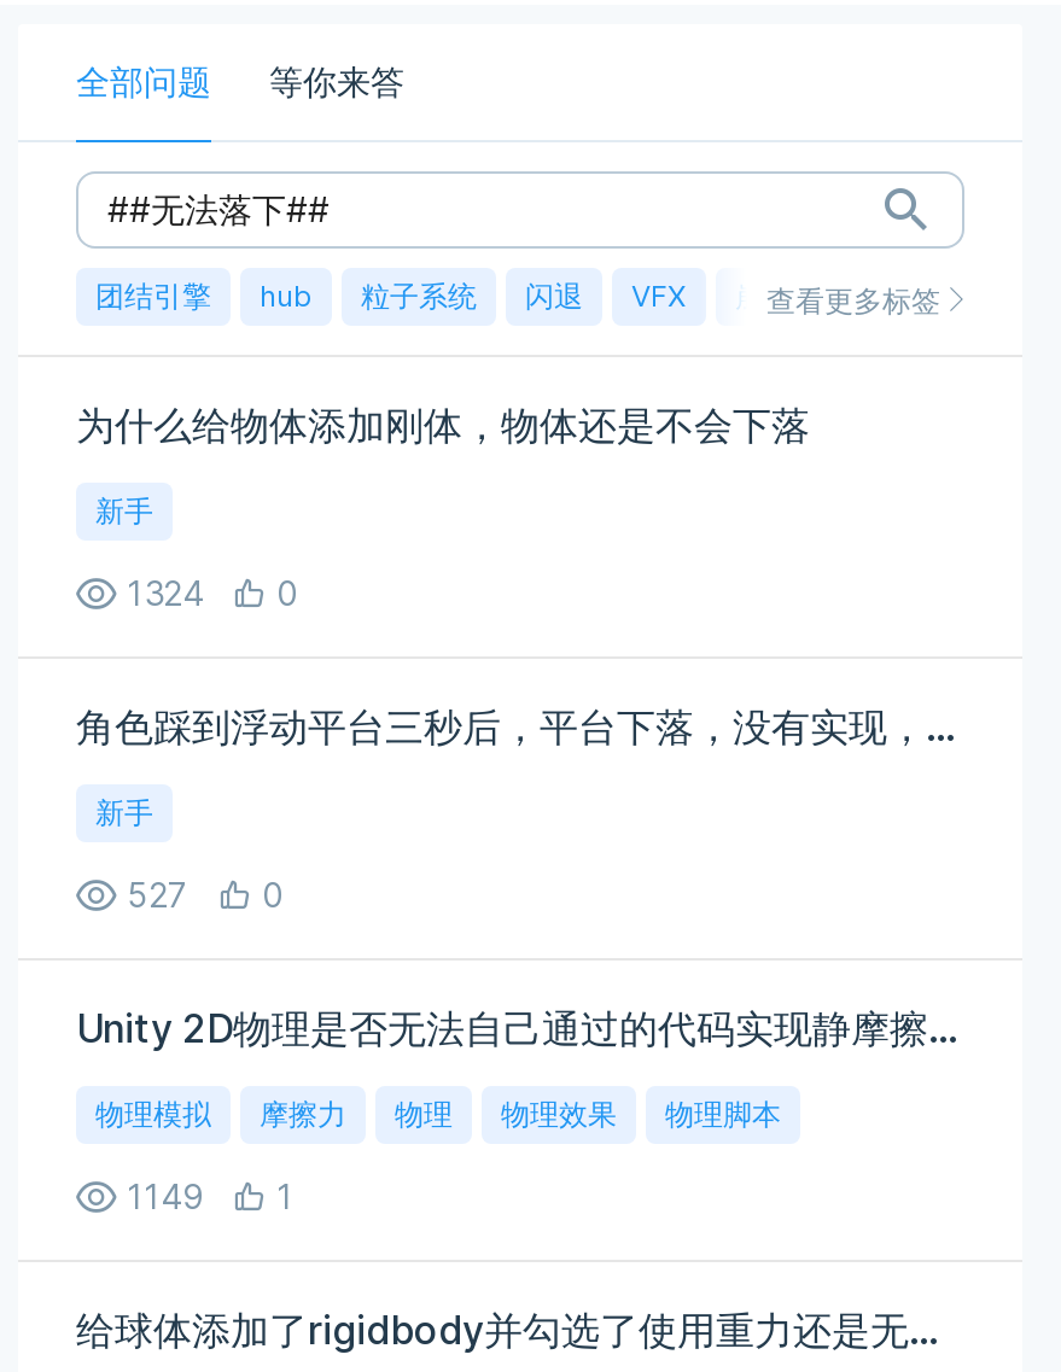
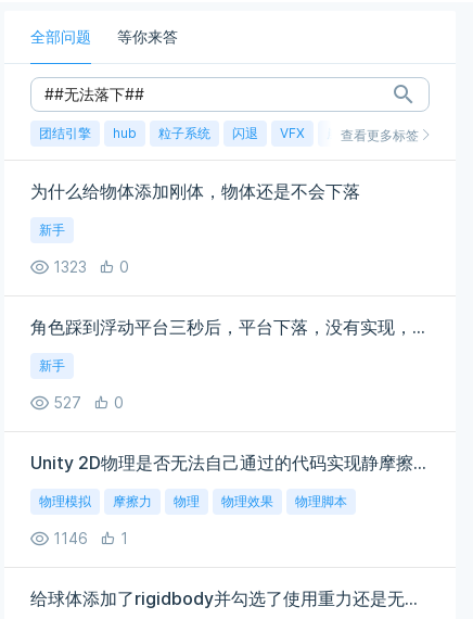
- 1324 0
+ 1323 0

- 1149 1
+ 1146 1
